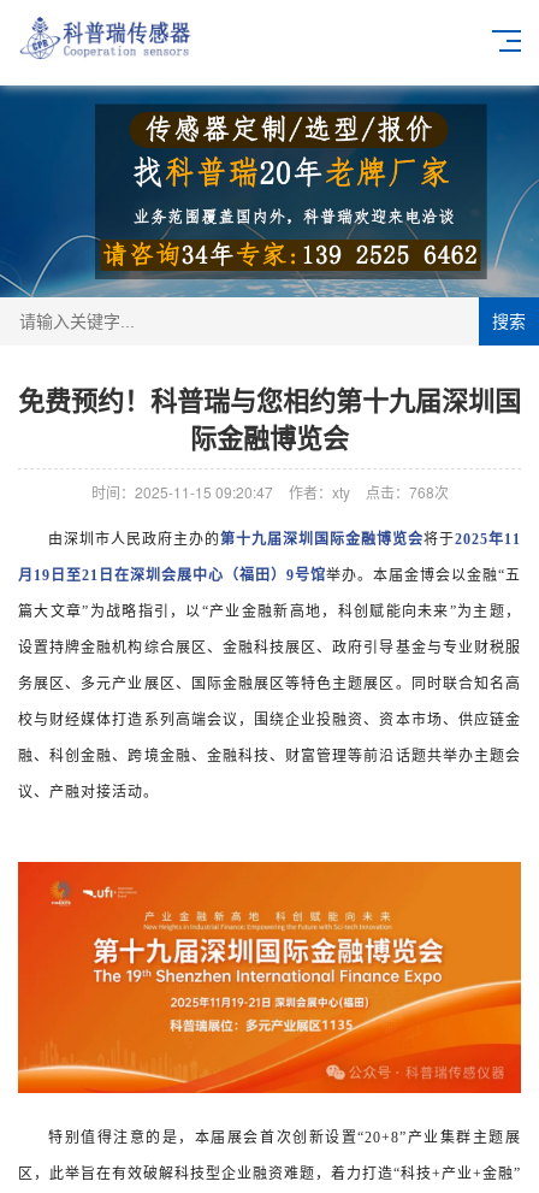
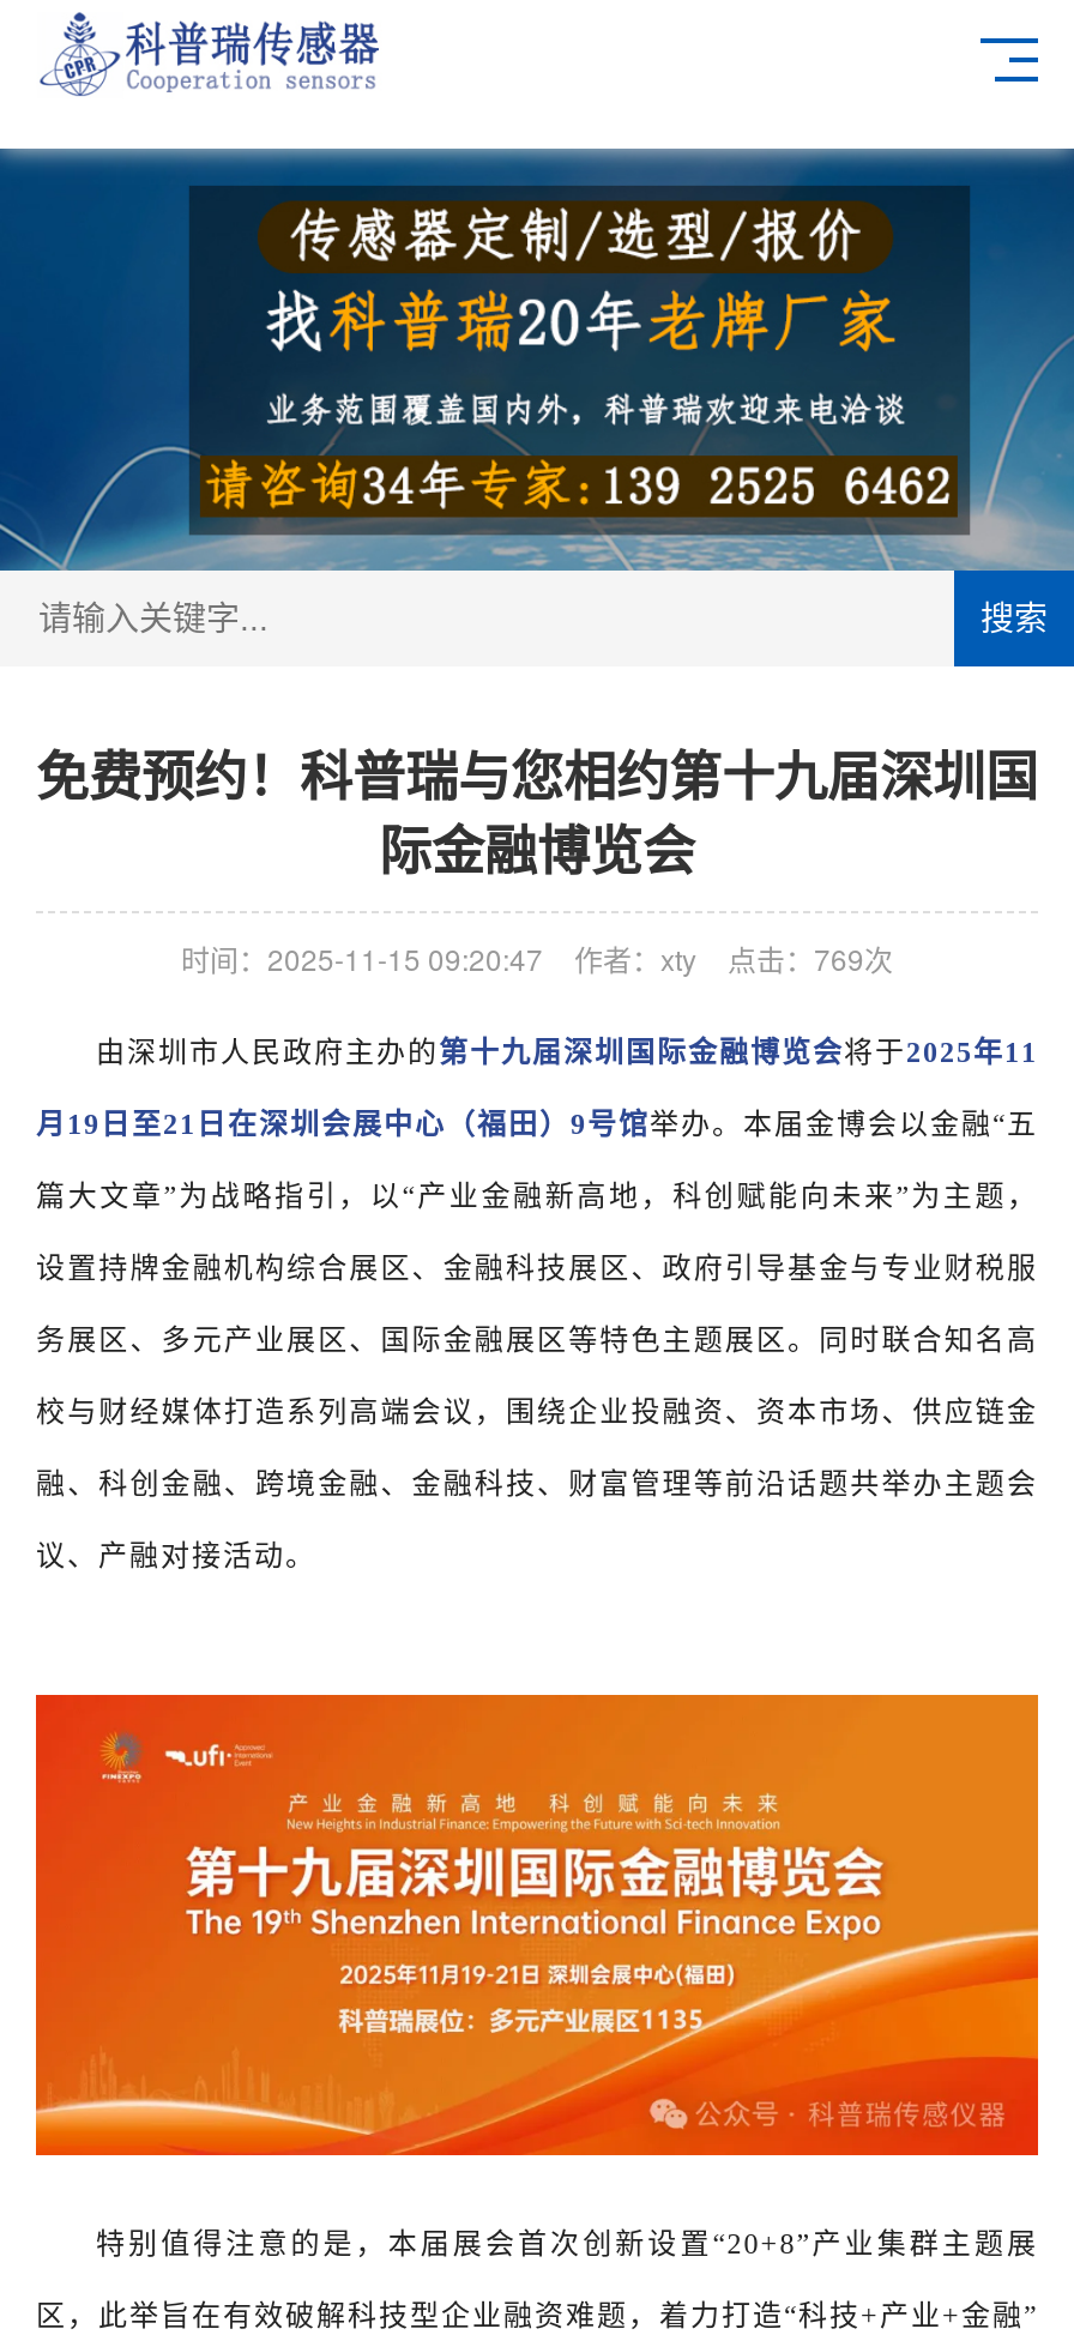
- 时间：2025-11-15 09:20:47 作者：xty 点击：768次
+ 时间：2025-11-15 09:20:47 作者：xty 点击：769次
